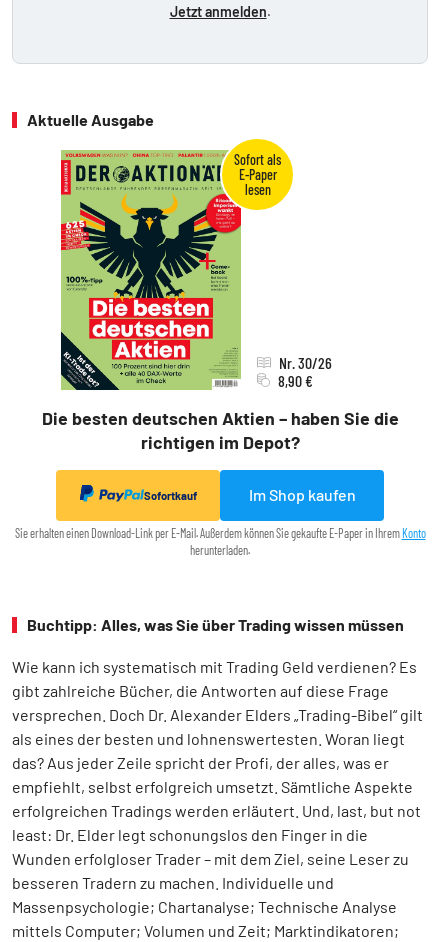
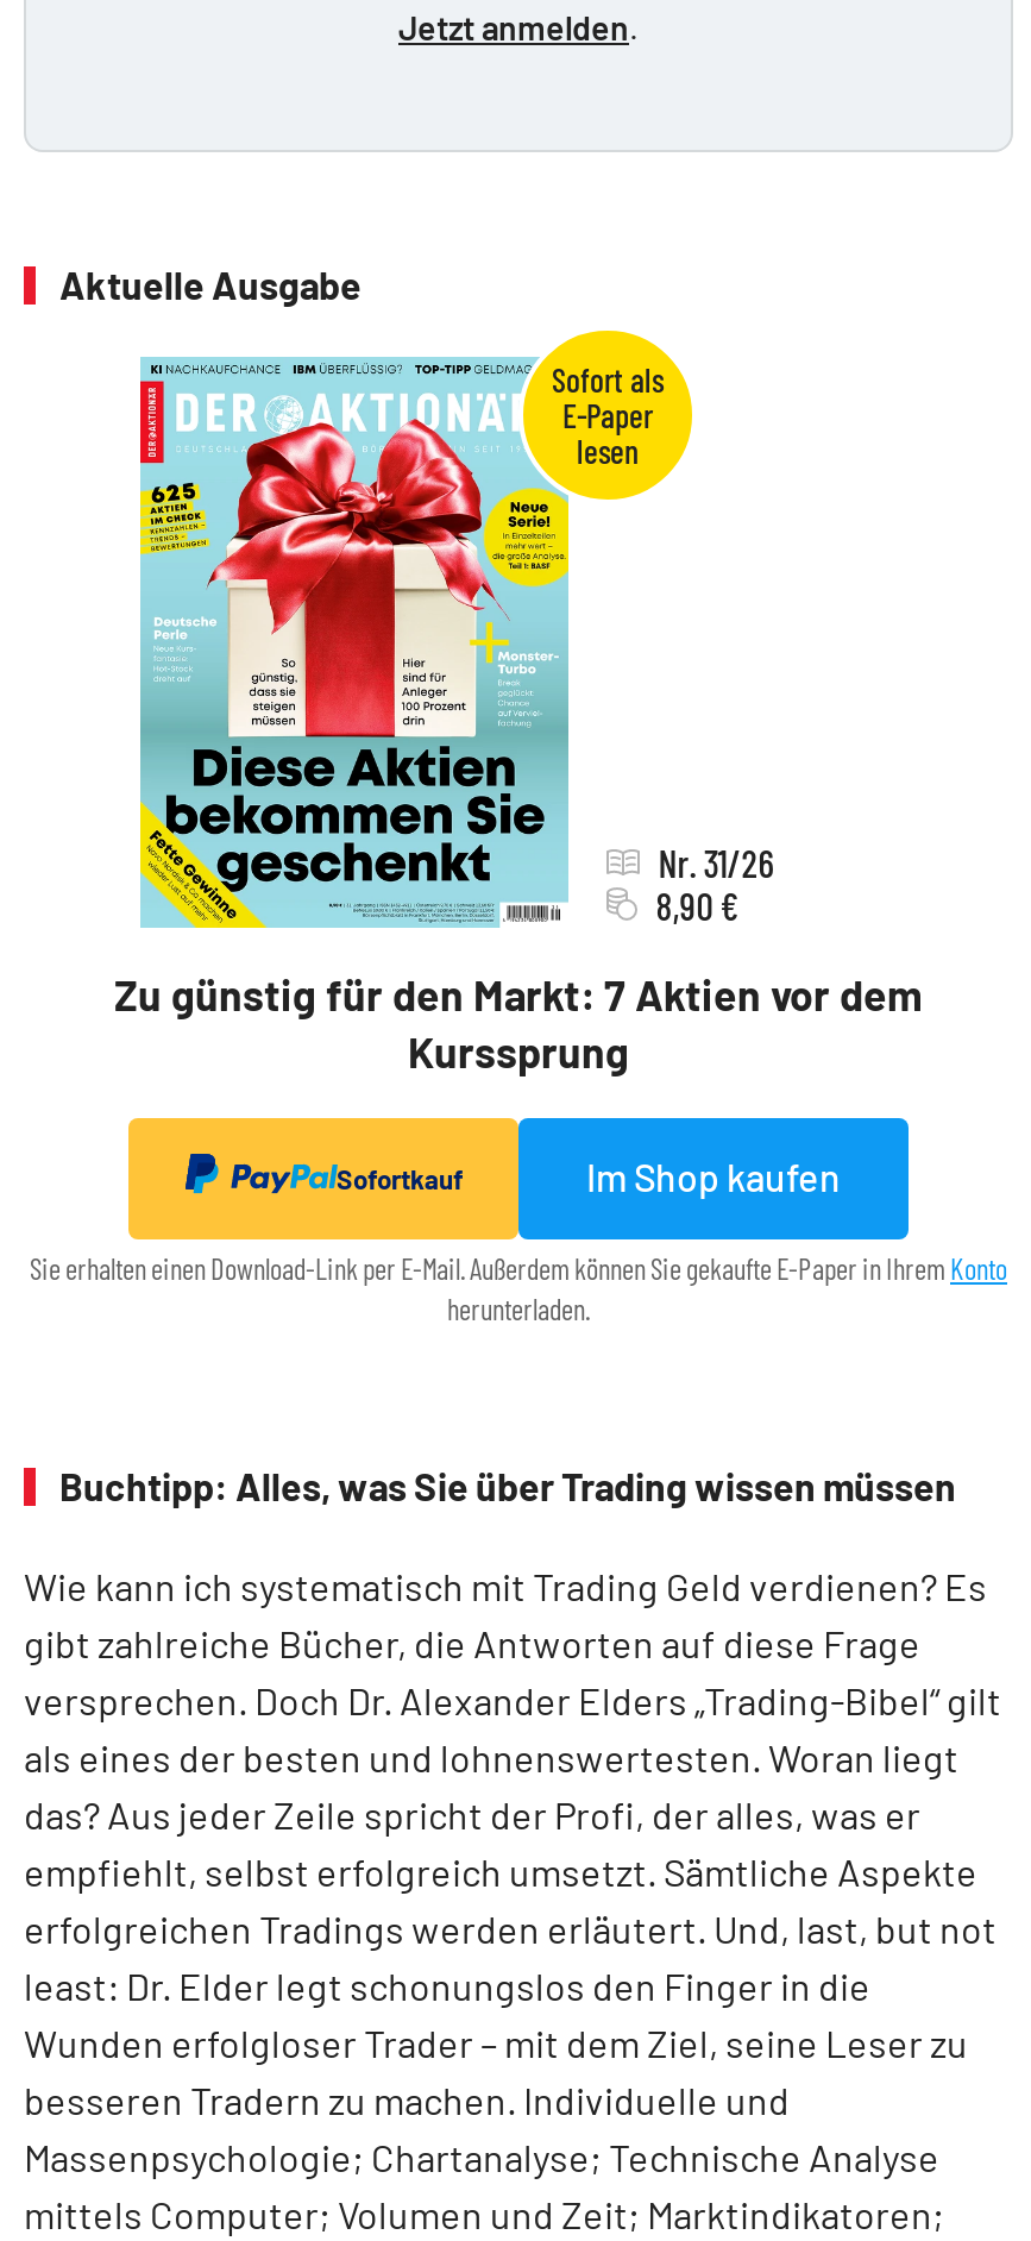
- [image]
- Die besten deutschen Aktien – haben Sie die
- richtigen im Depot?
+ [image]
+ Zu günstig für den Markt: 7 Aktien vor dem
+ Kurssprung

- Nr. 30/26
+ Nr. 31/26
